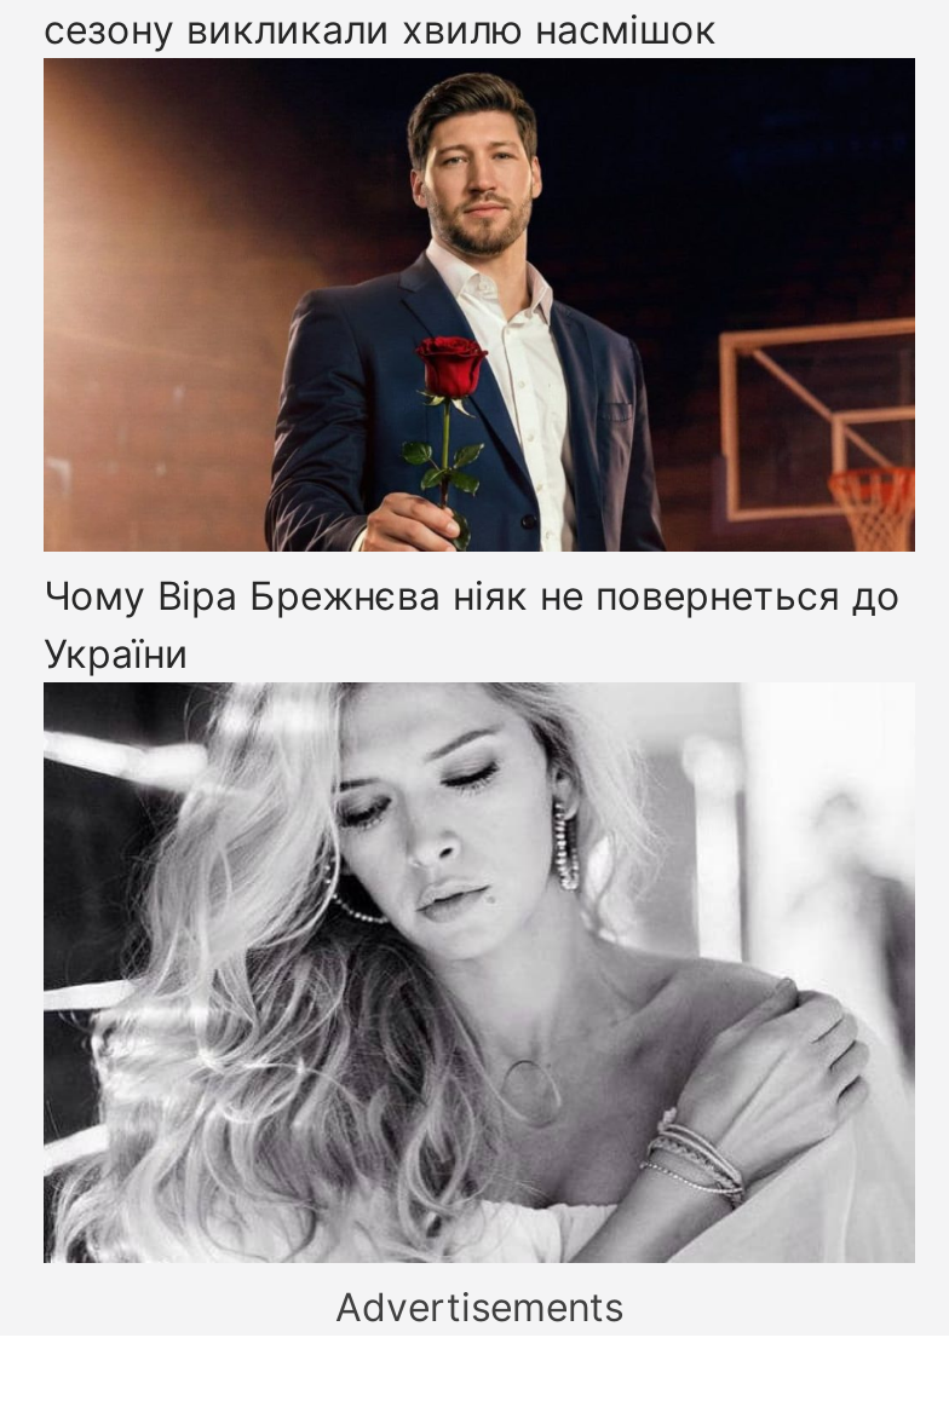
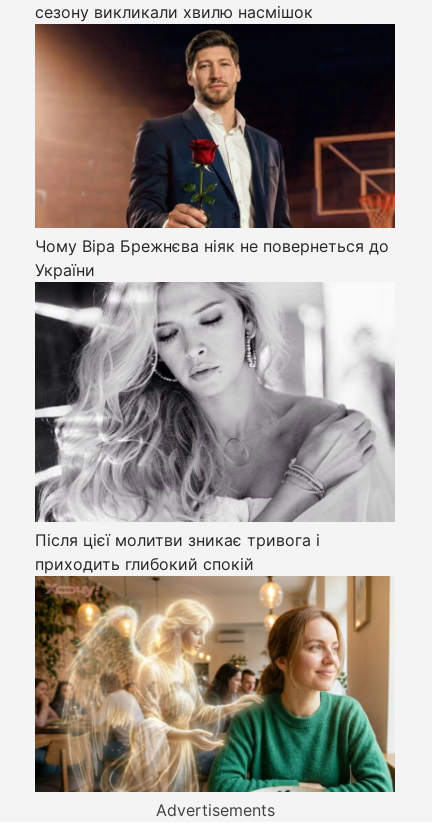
+ [image]

+ Після цієї молитви зникає тривога і
+ приходить глибокий спокій
